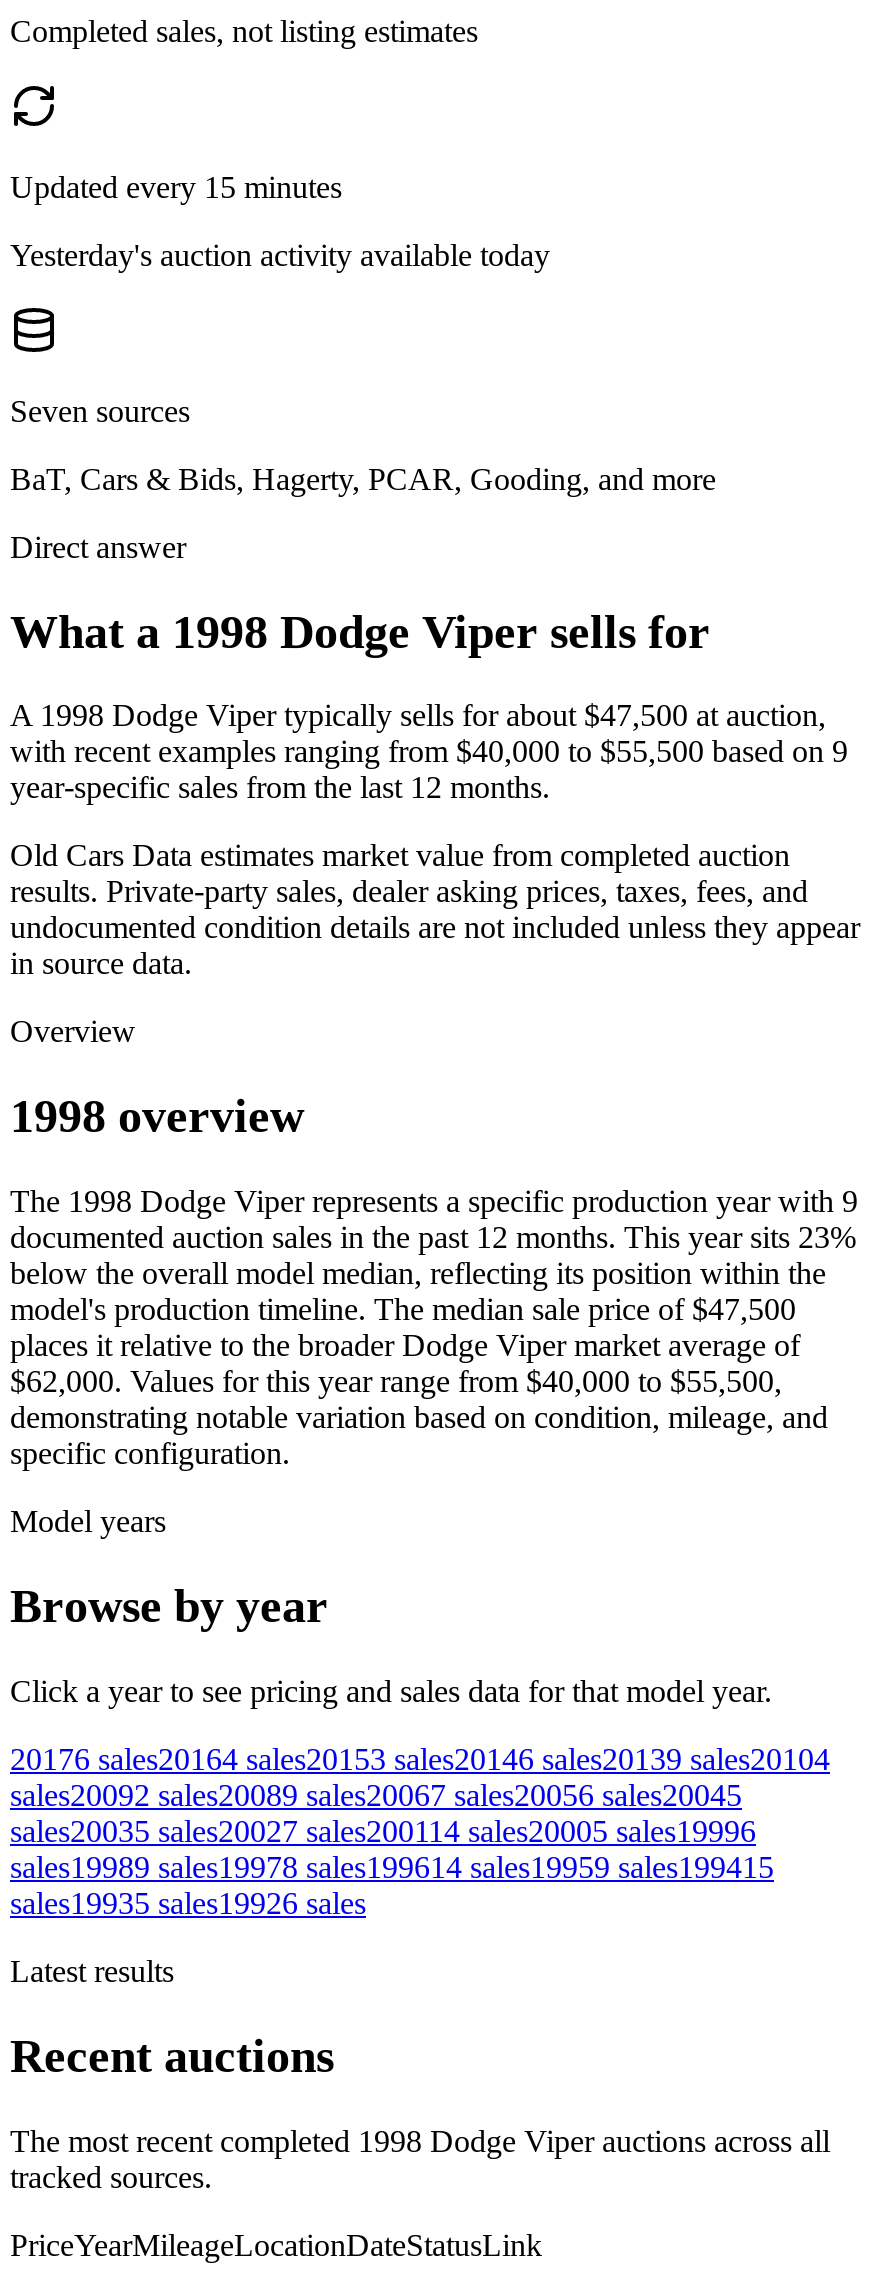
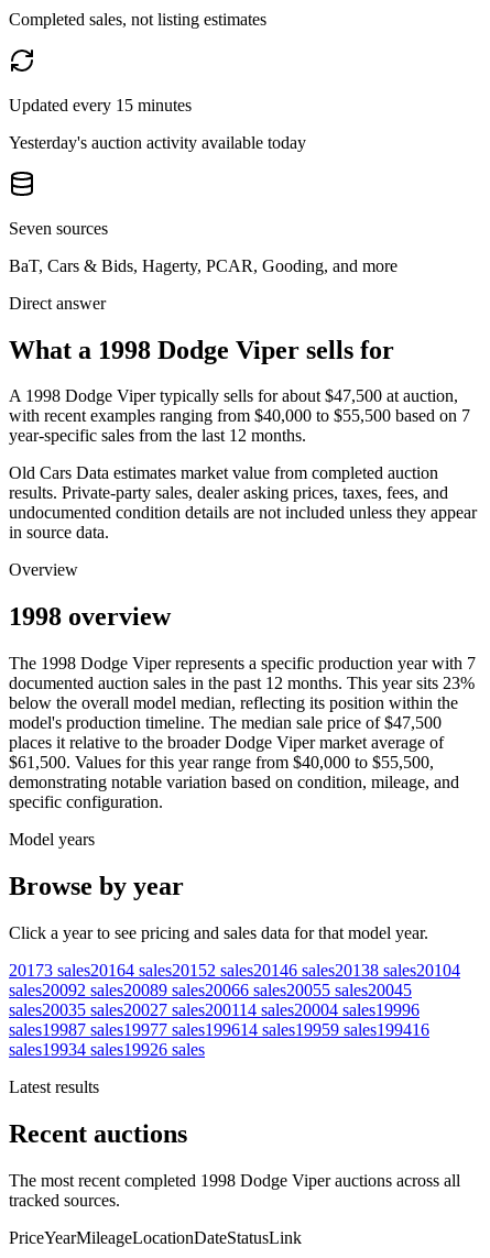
- with recent examples ranging from $40,000 to $55,500 based on 9
+ with recent examples ranging from $40,000 to $55,500 based on 7

- The 1998 Dodge Viper represents a specific production year with 9
+ The 1998 Dodge Viper represents a specific production year with 7

- $62,000. Values for this year range from $40,000 to $55,500,
+ $61,500. Values for this year range from $40,000 to $55,500,

- 20176 sales20164 sales20153 sales20146 sales20139 sales20104
+ 20173 sales20164 sales20152 sales20146 sales20138 sales20104

- sales20092 sales20089 sales20067 sales20056 sales20045
+ sales20092 sales20089 sales20066 sales20055 sales20045

- sales20035 sales20027 sales2001 14 sales20005 sales19996
+ sales20035 sales20027 sales2001 14 sales20004 sales19996

- sales19989 sales19978 sales199614 sales19959 sales199415
+ sales19987 sales19977 sales199614 sales19959 sales199416

- sales19935 sales19926 sales
+ sales19934 sales19926 sales
